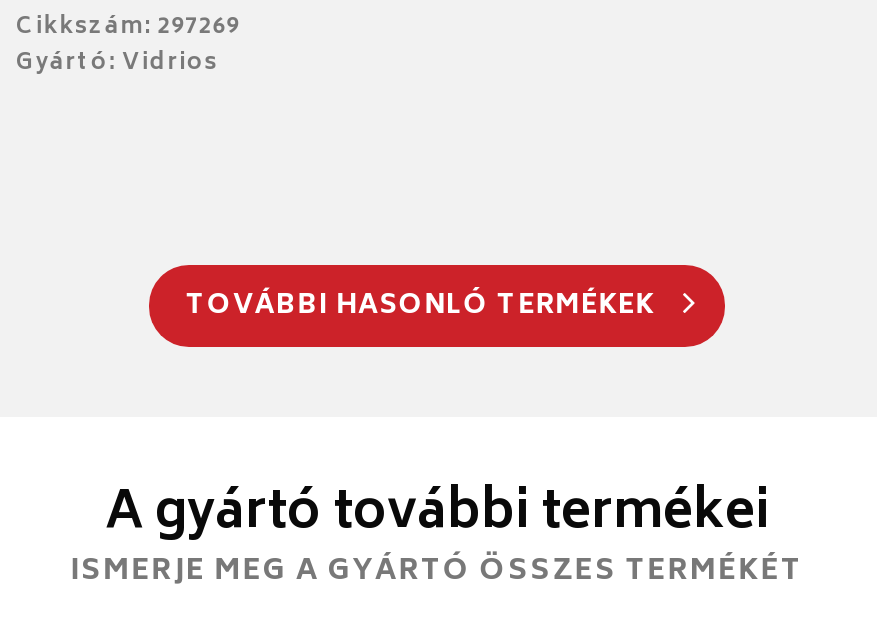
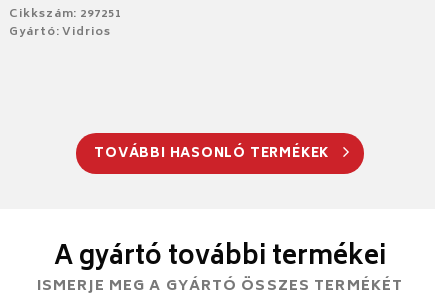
- Cikkszám: 297269
+ Cikkszám: 297251
